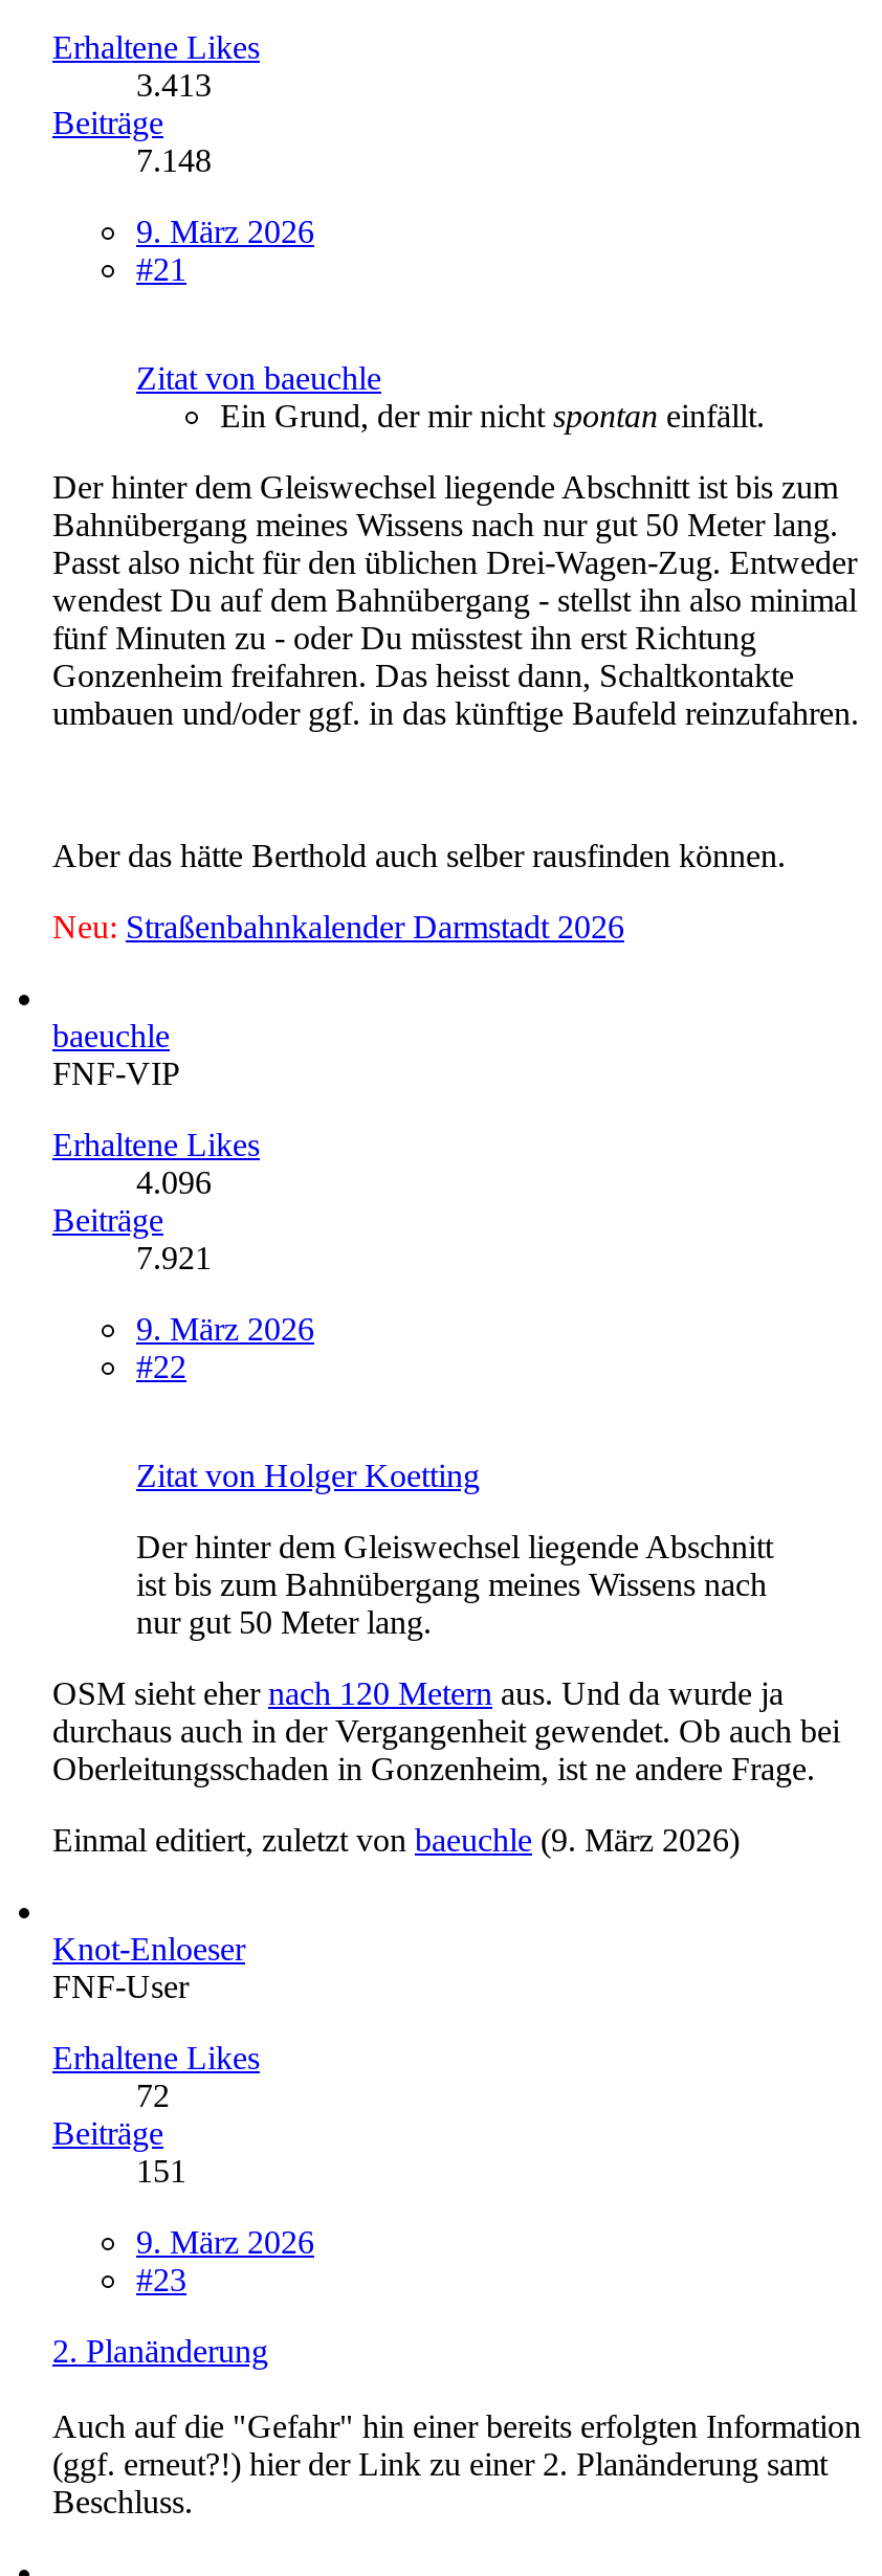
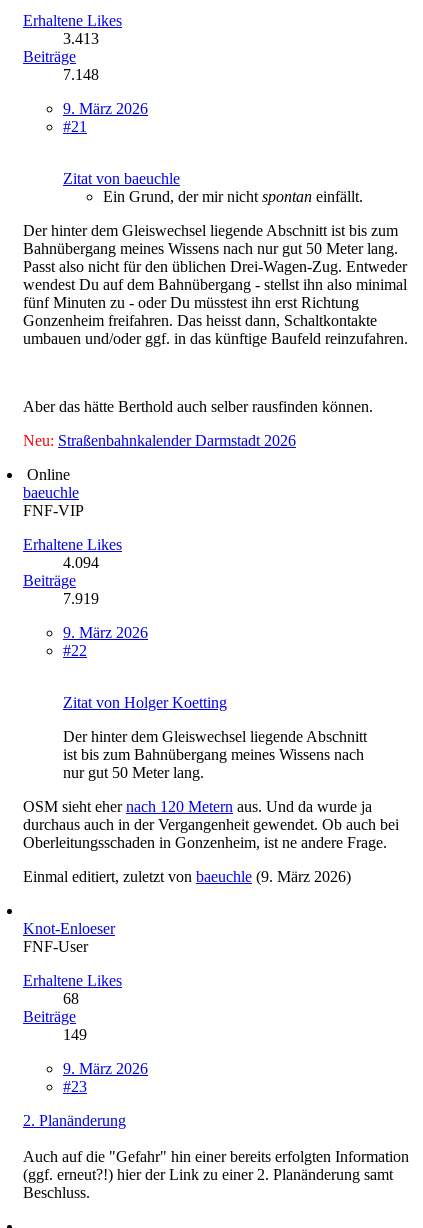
+ Online

- 4.096
+ 4.094

- 7.921
+ 7.919

- 72
+ 68

- 151
+ 149
